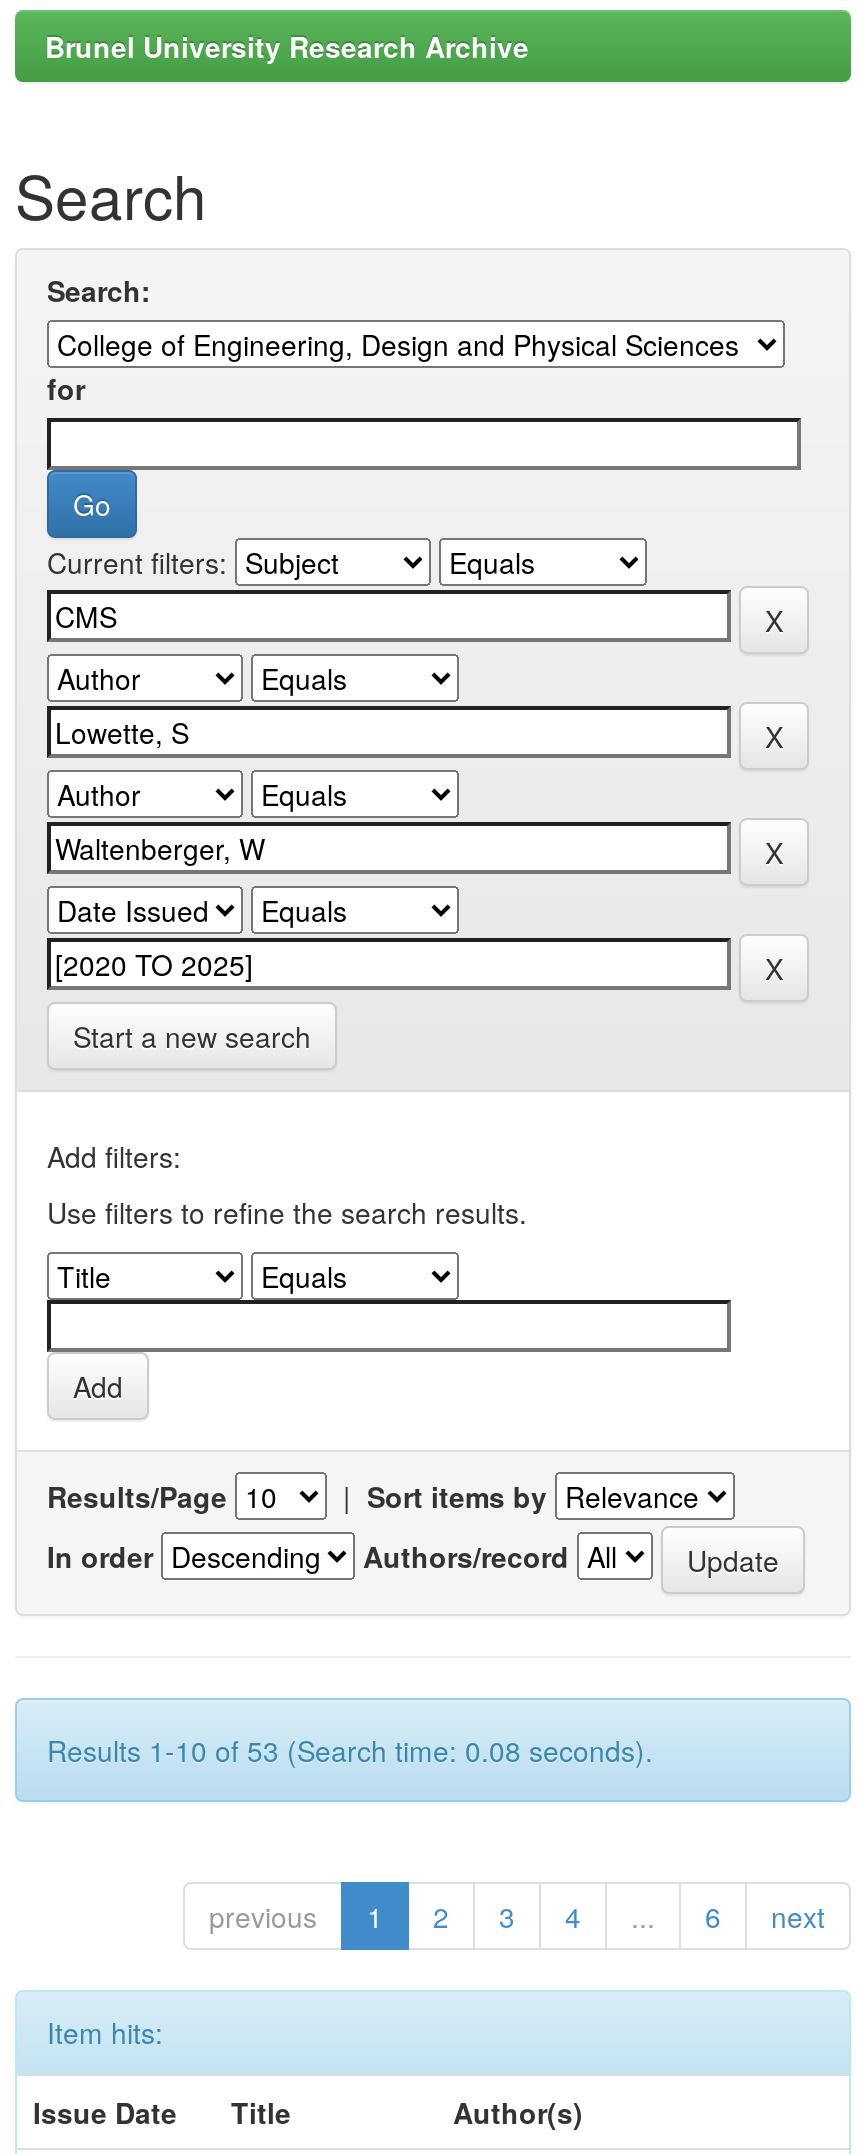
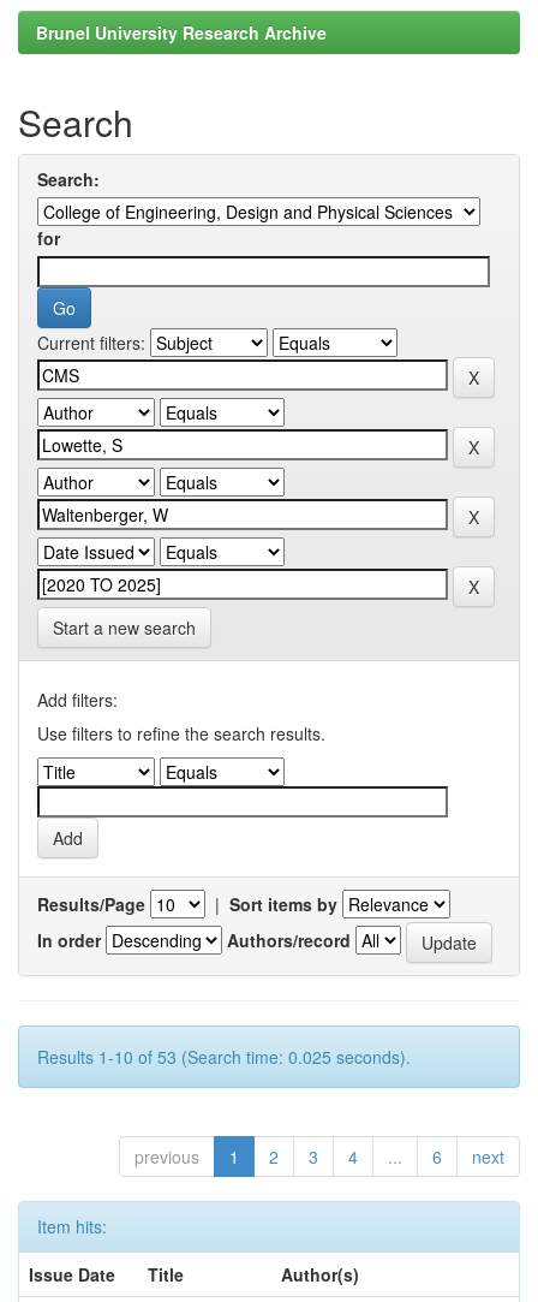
- Results 1-10 of 53 (Search time: 0.08 seconds).
+ Results 1-10 of 53 (Search time: 0.025 seconds).
